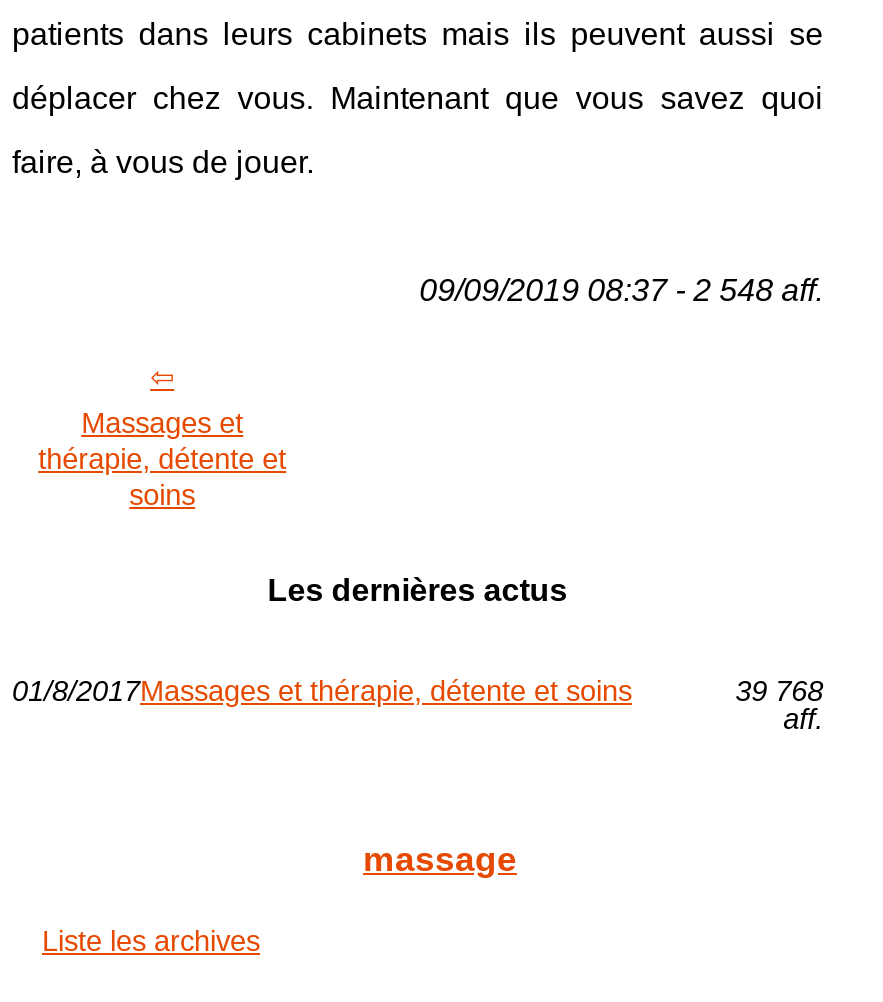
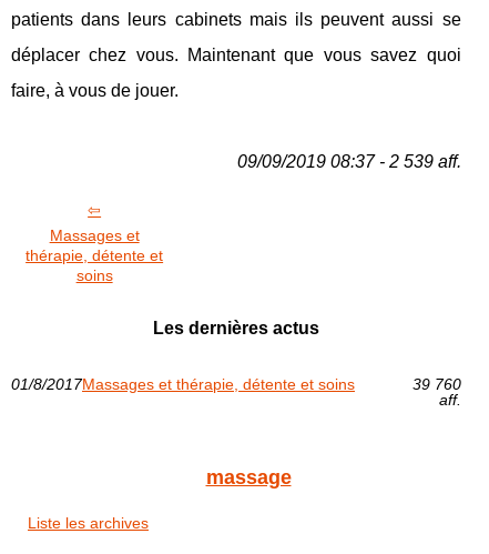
- 09/09/2019 08:37 - 2 548 aff.
+ 09/09/2019 08:37 - 2 539 aff.

- 39 768
+ 39 760
